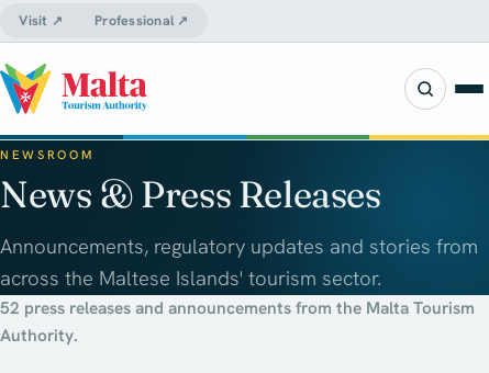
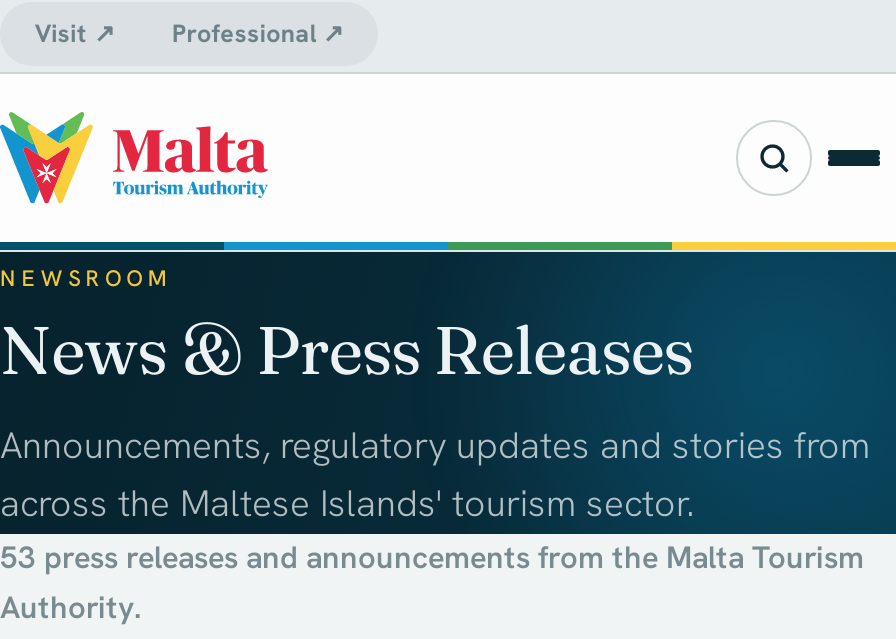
- 52 press releases and announcements from the Malta Tourism
+ 53 press releases and announcements from the Malta Tourism
